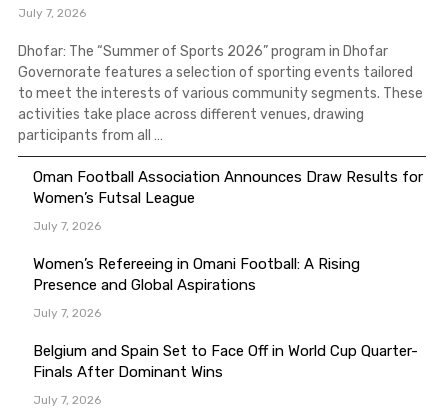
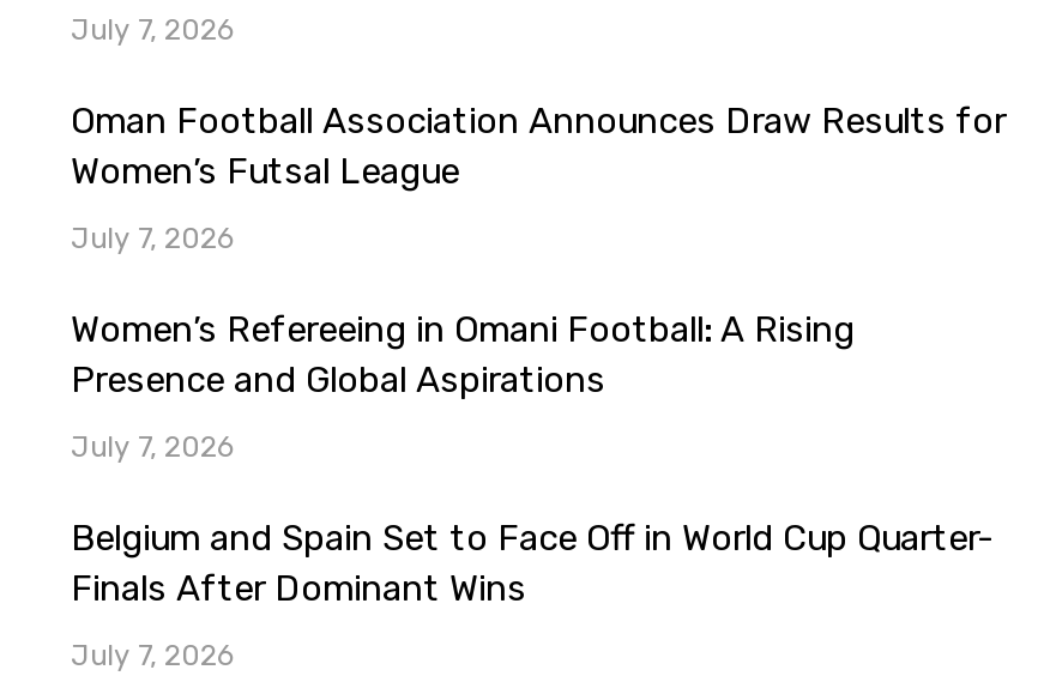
- Dhofar: The “Summer of Sports 2026” program in Dhofar
- Governorate features a selection of sporting events tailored
- to meet the interests of various community segments. These
- activities take place across different venues, drawing
- participants from all …
